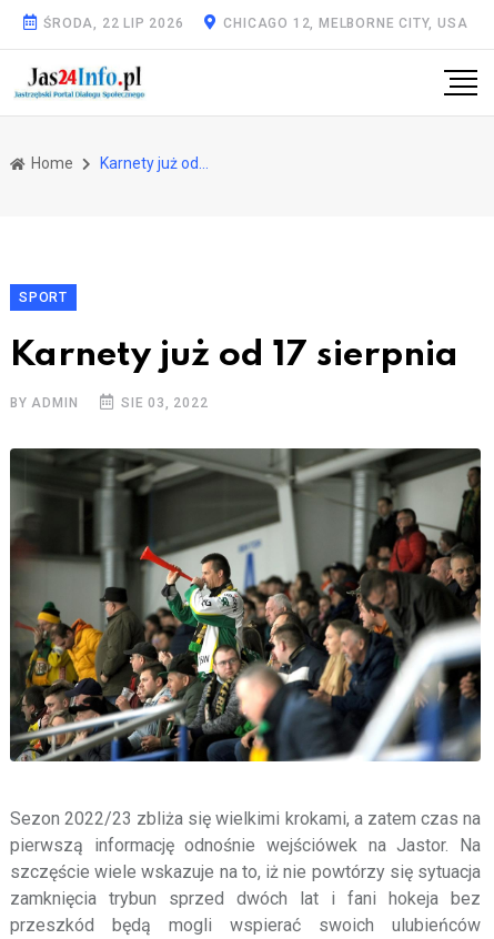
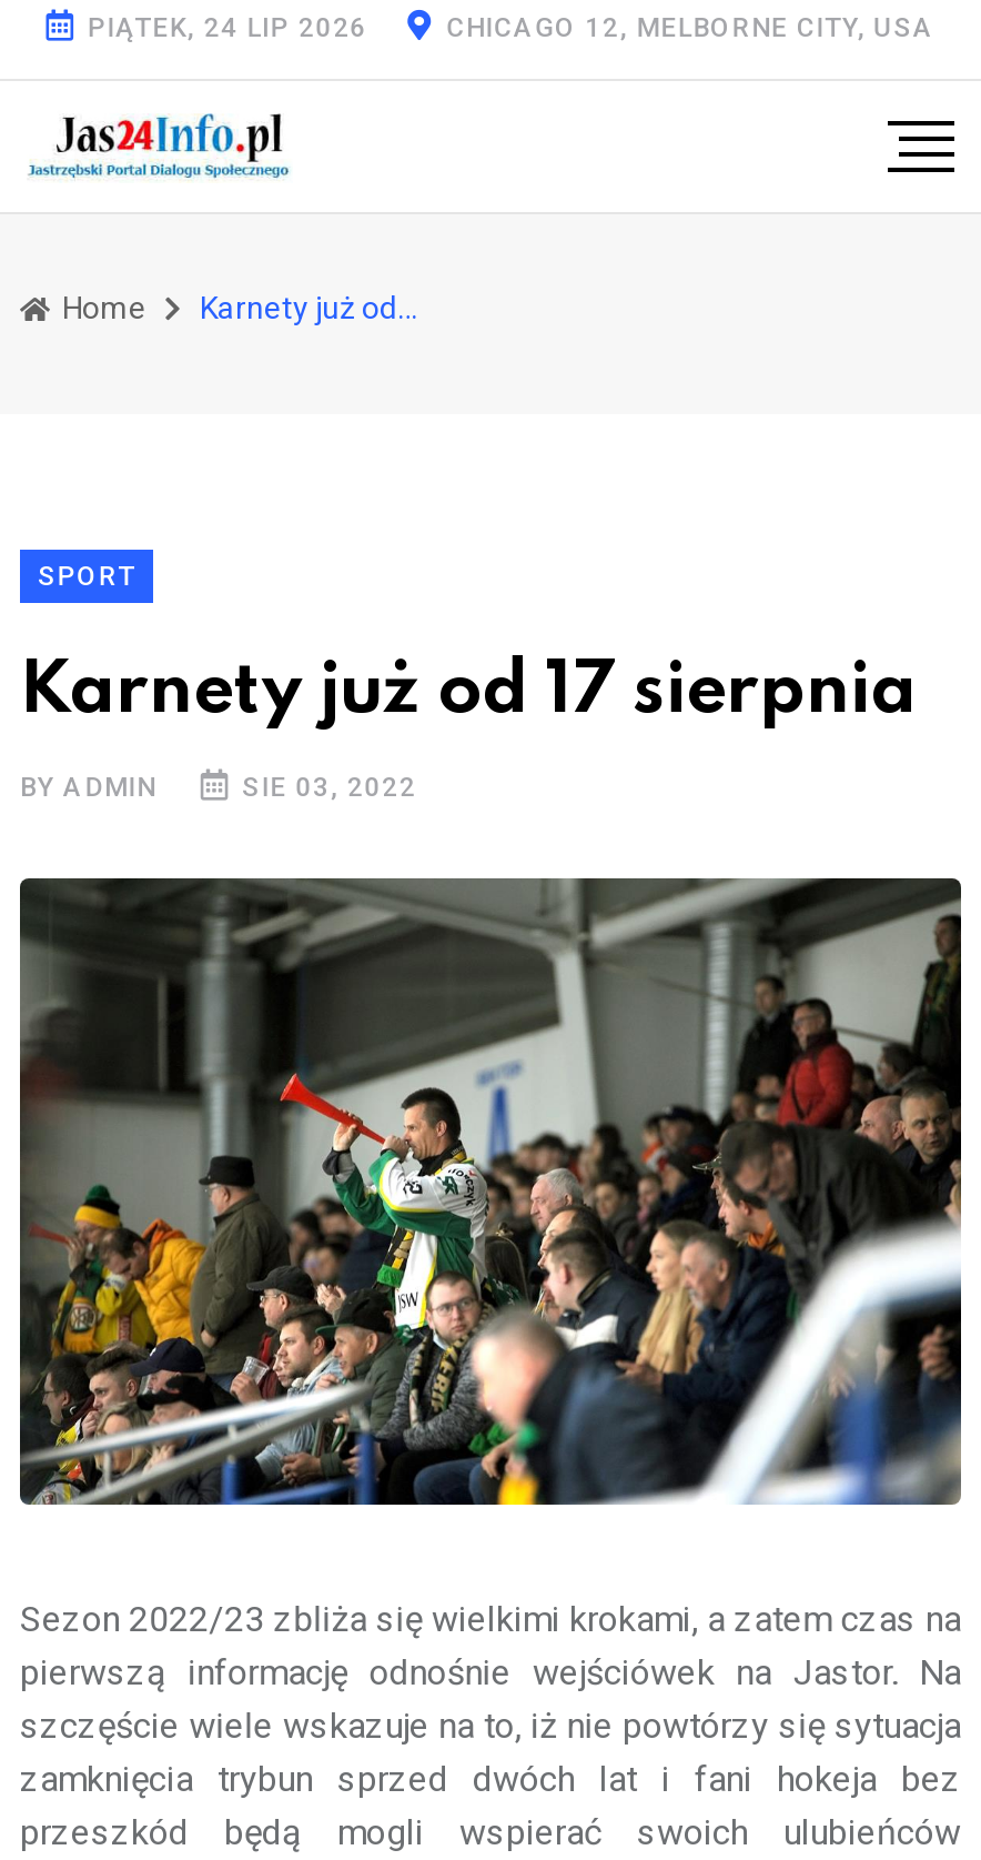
- ŚRODA, 22 LIP 2026
+ PIĄTEK, 24 LIP 2026
